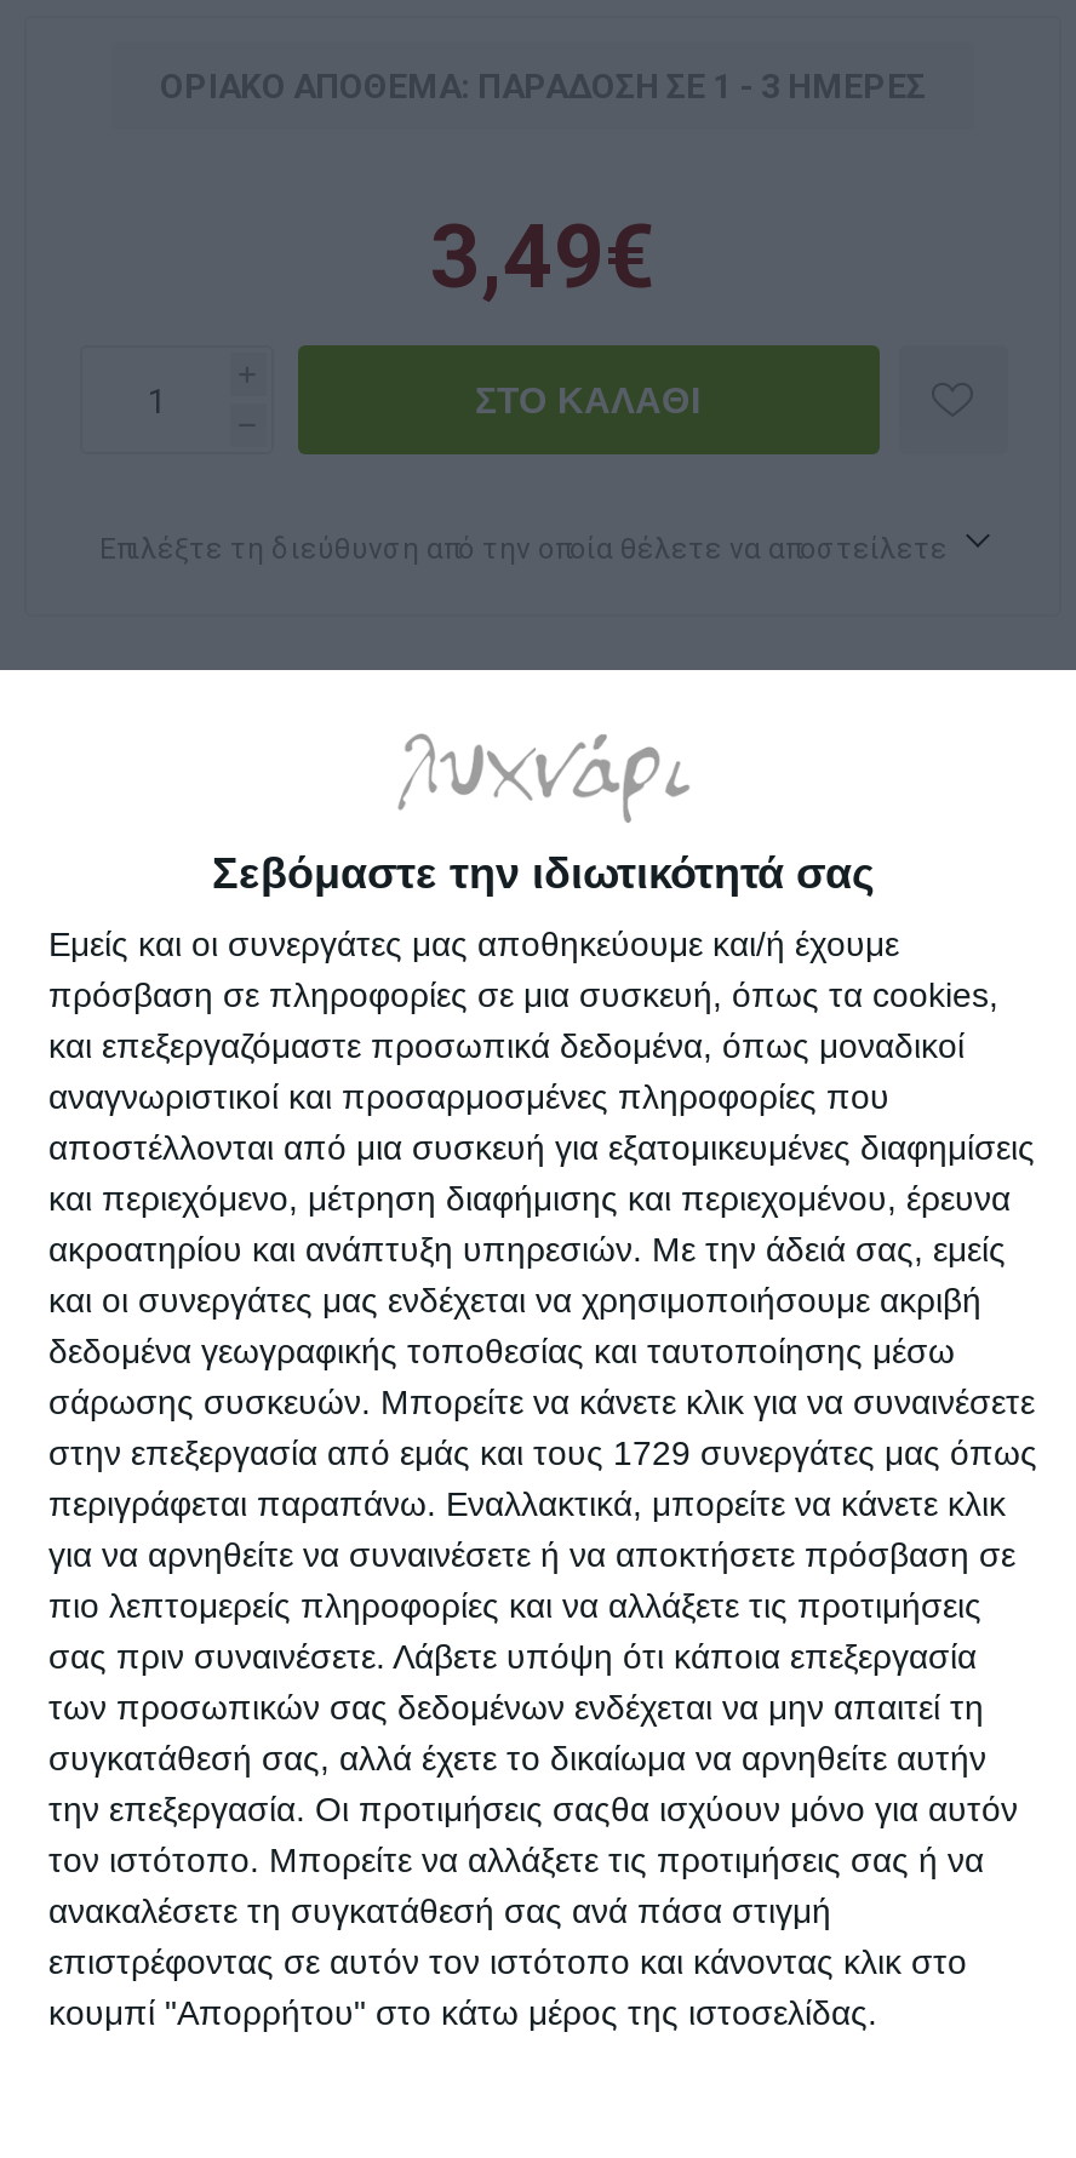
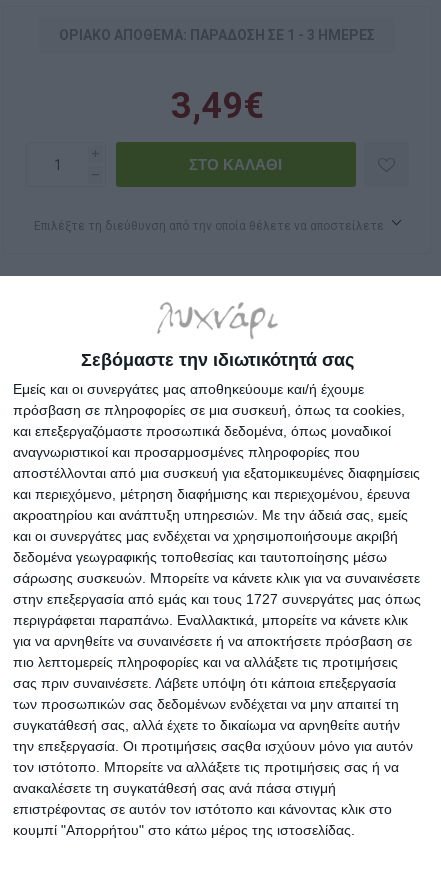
- στην επεξεργασία από εμάς και τους 1729 συνεργάτες μας όπως
+ στην επεξεργασία από εμάς και τους 1727 συνεργάτες μας όπως
